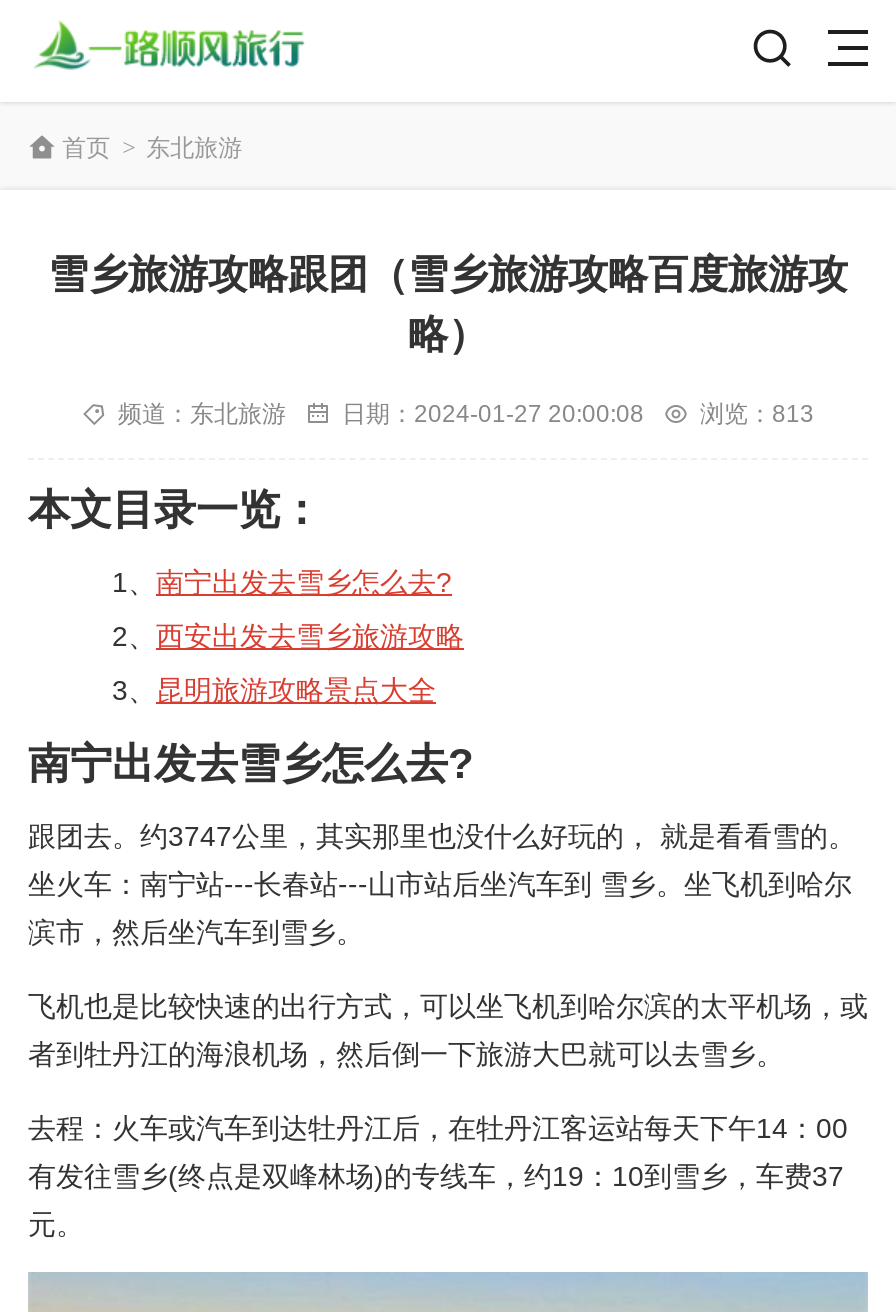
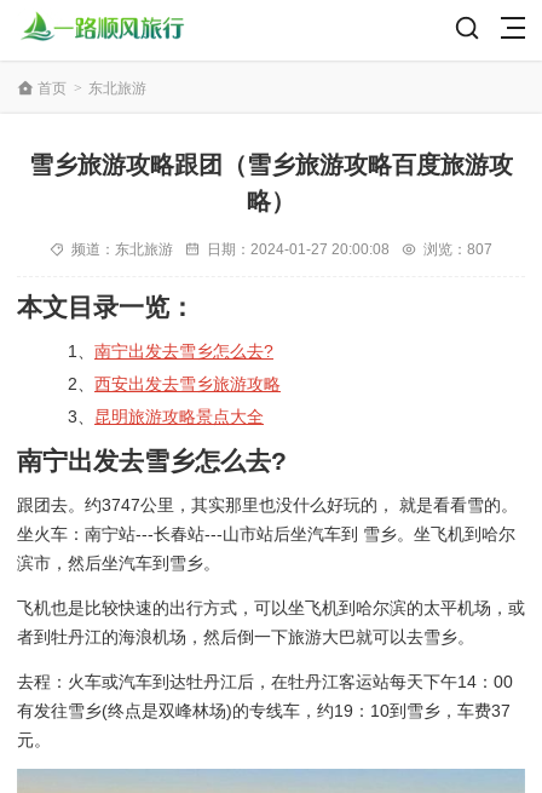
- 频道：东北旅游 日期：2024-01-27 20:00:08 浏览：813
+ 频道：东北旅游 日期：2024-01-27 20:00:08 浏览：807
